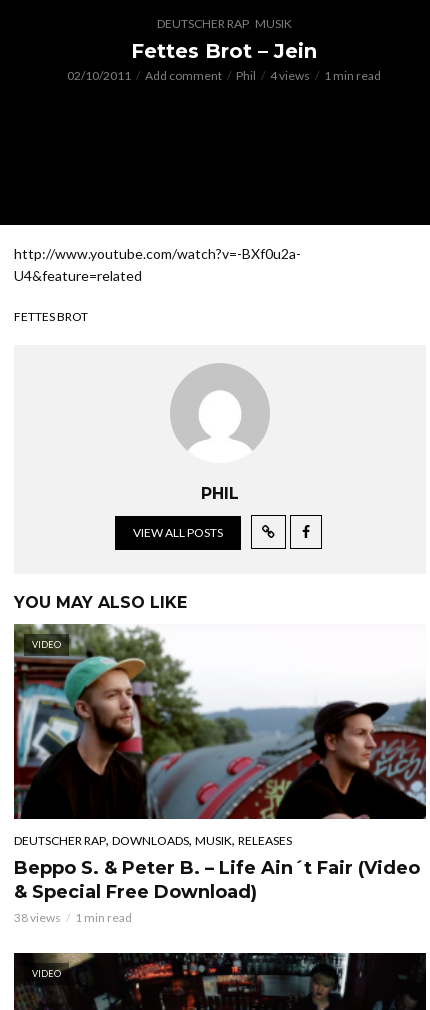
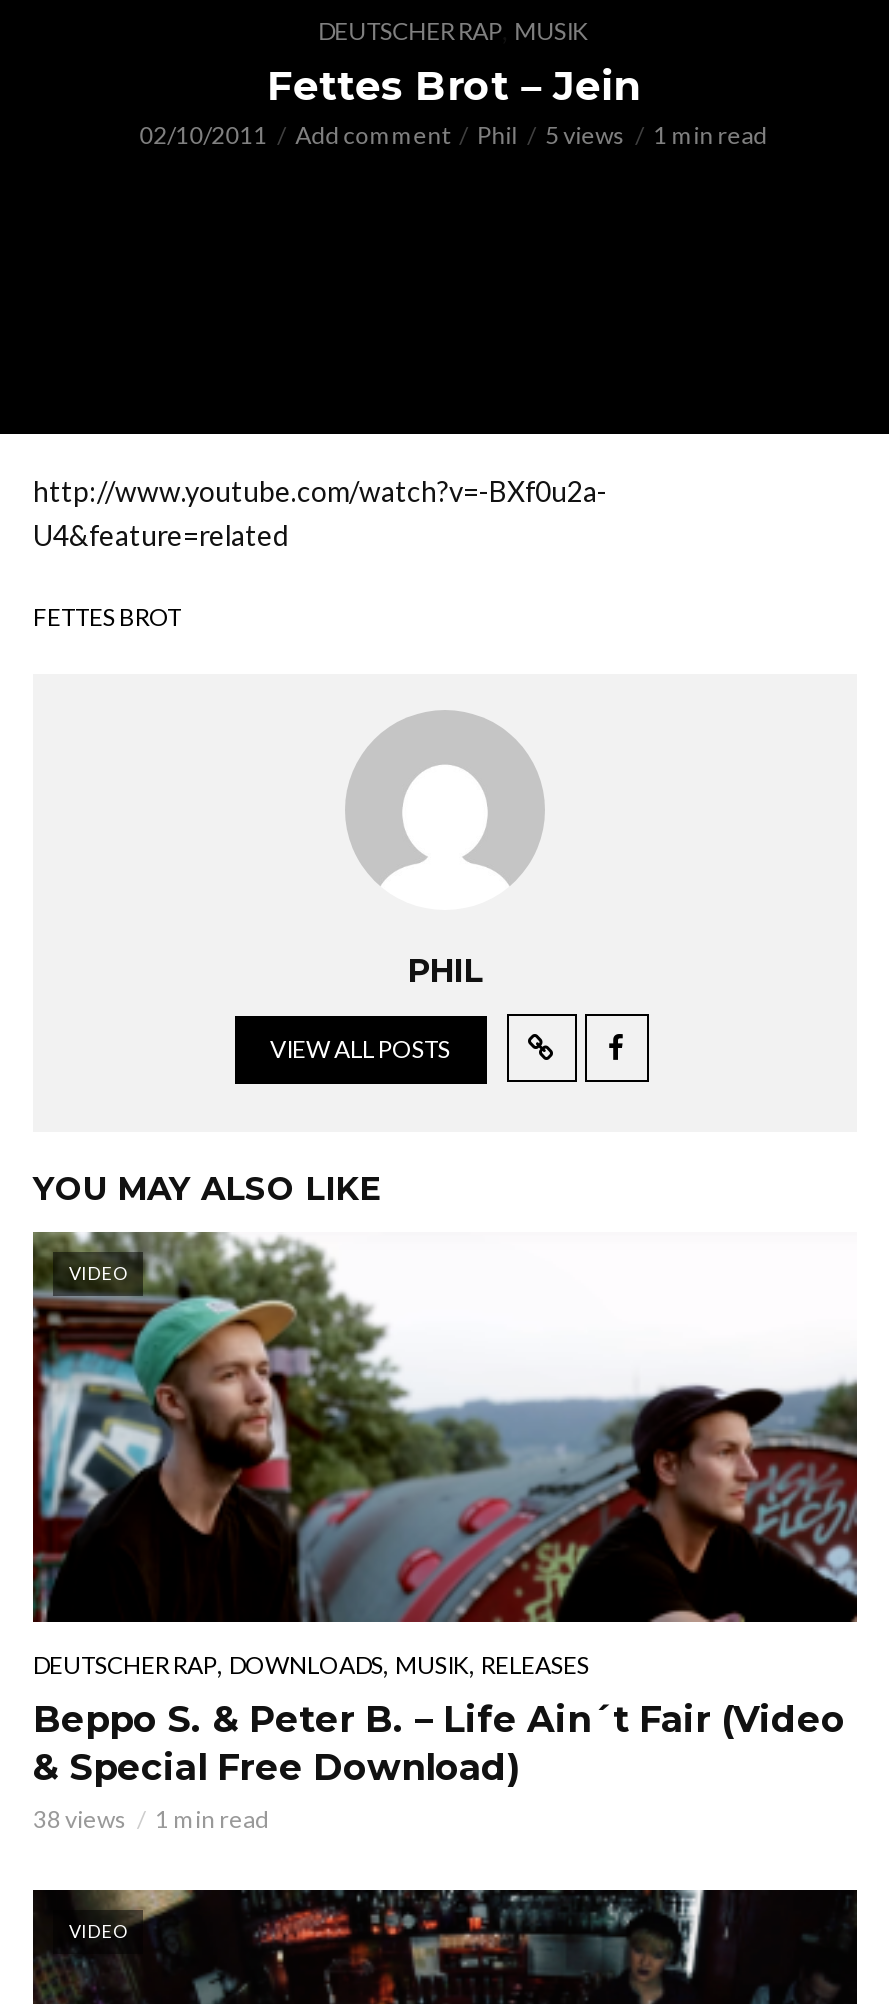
- 02/10/2011 Add comment Phil 4 views 1 min read
+ 02/10/2011 Add comment Phil 5 views 1 min read
